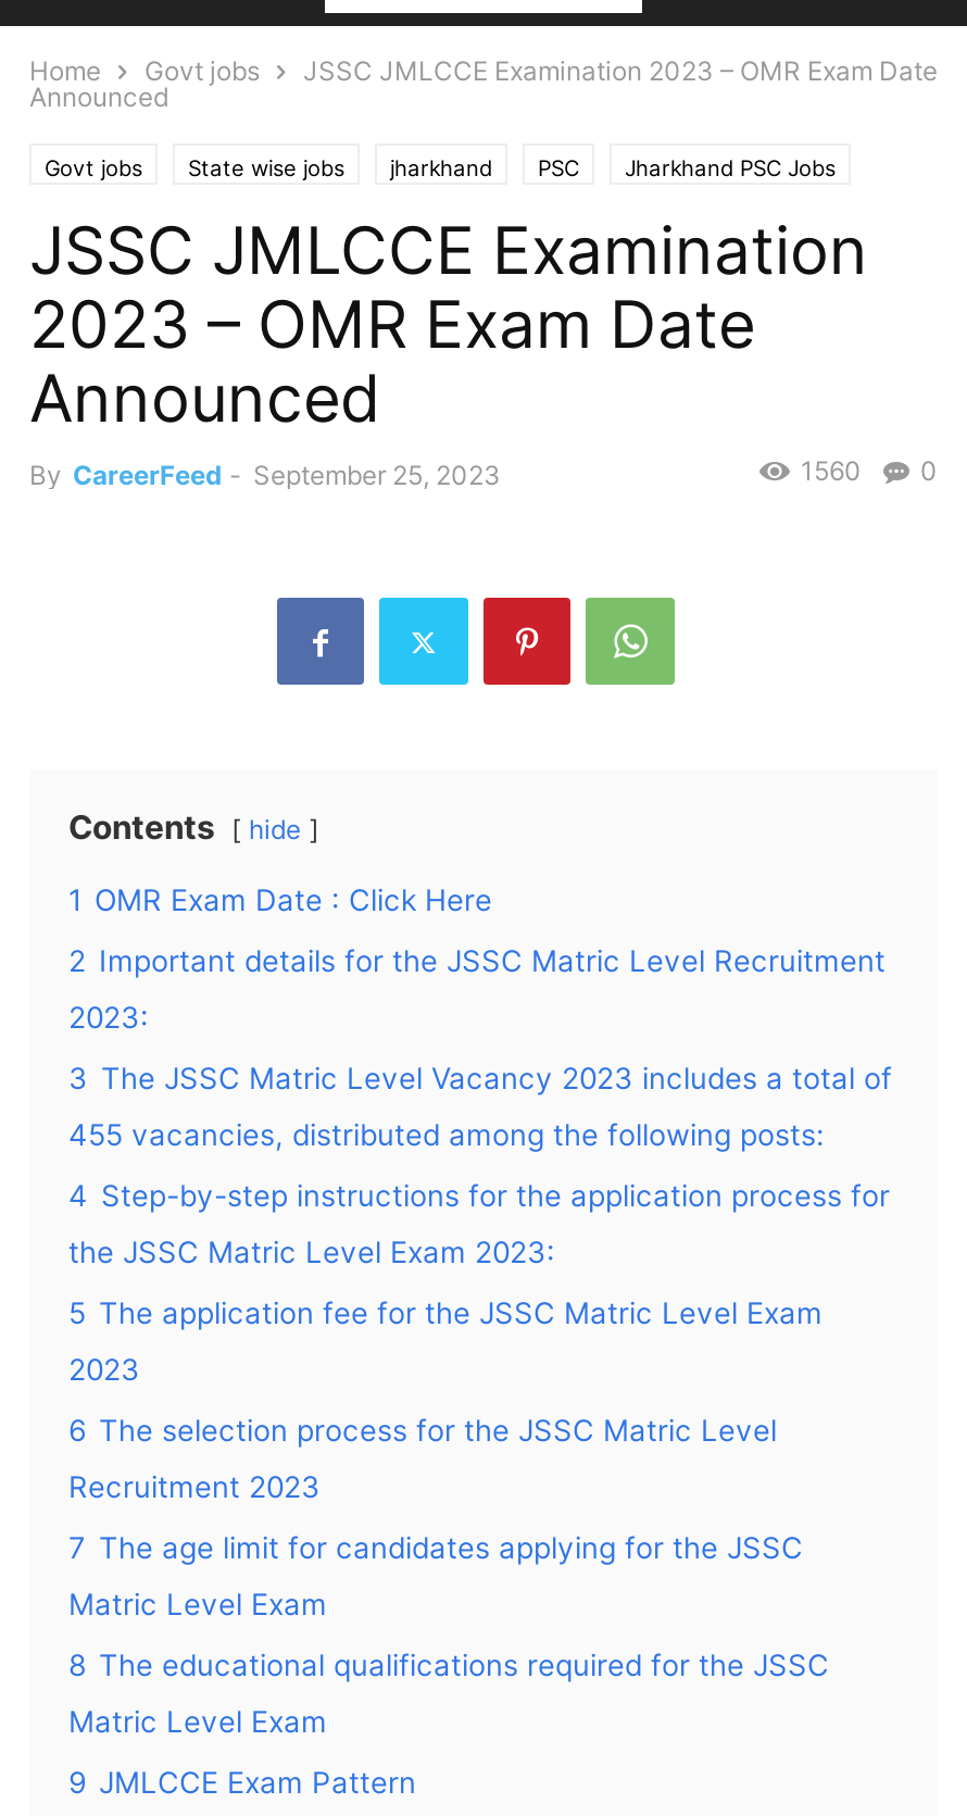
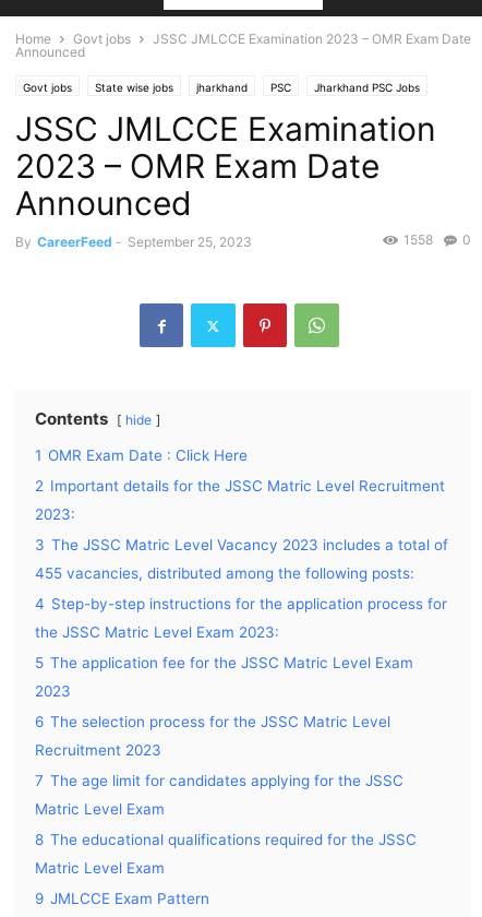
- 1560 0
+ 1558 0
